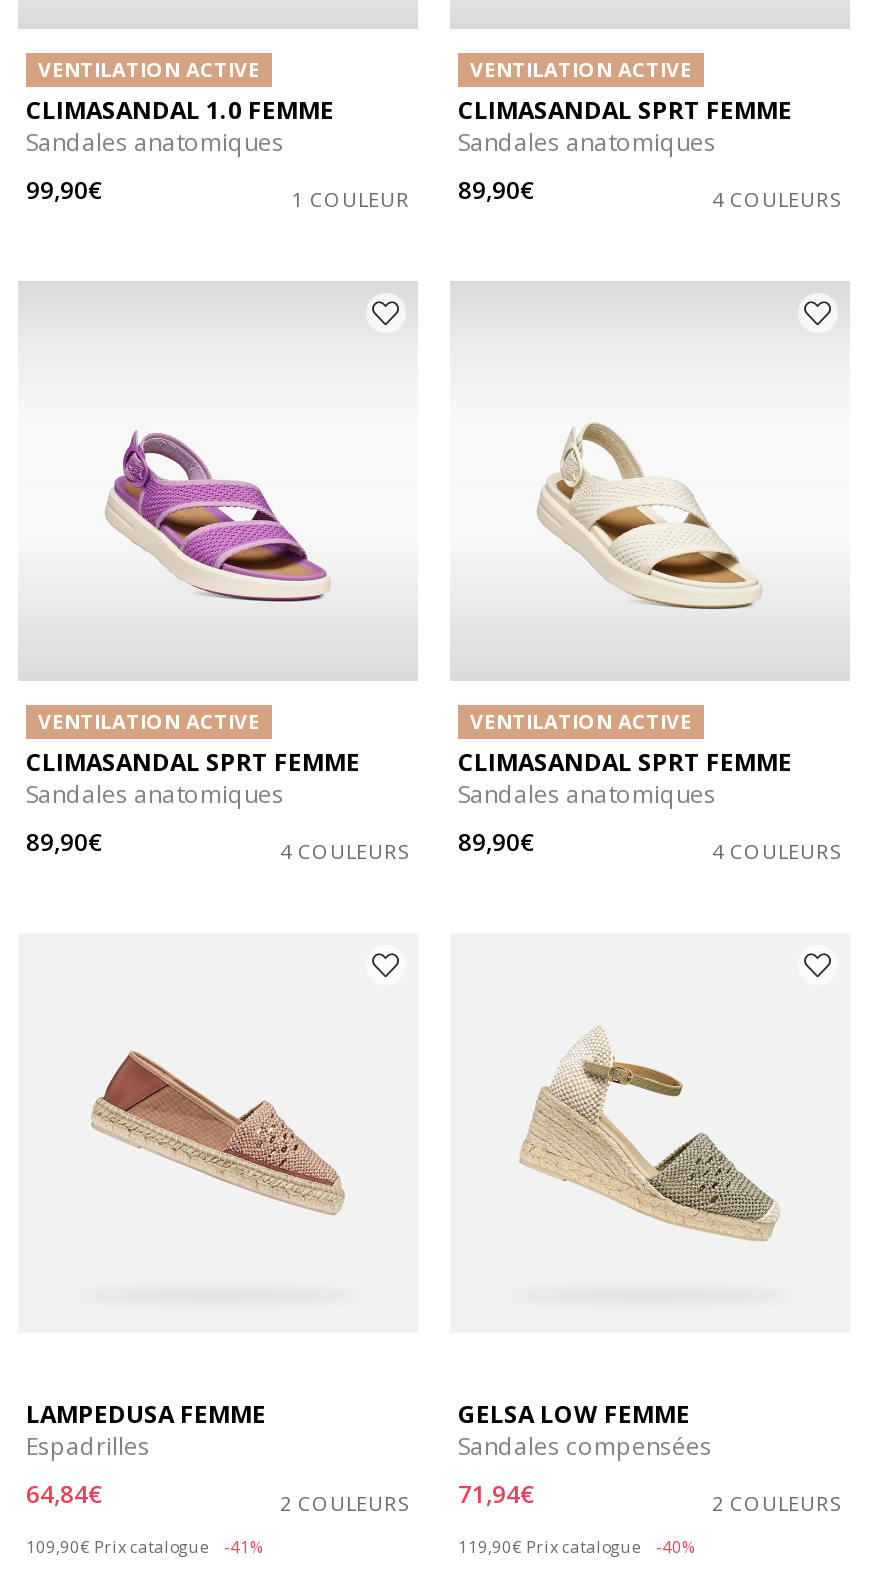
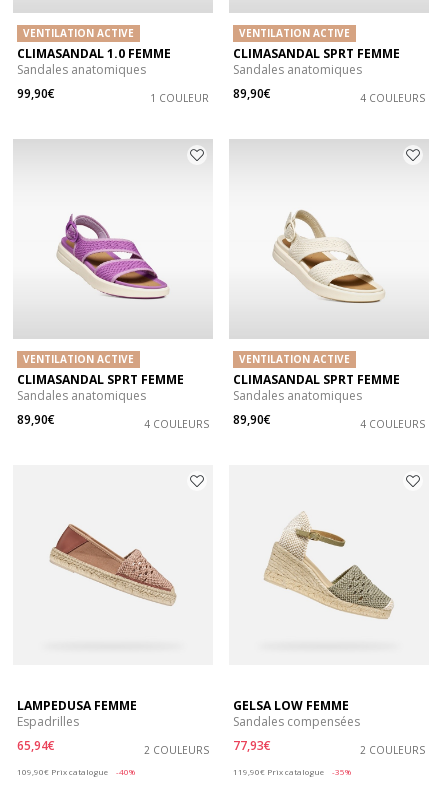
- 64,84€
+ 65,94€

- 2 COULEURS 71,94€
+ 2 COULEURS 77,93€

- 109,90€ Prix catalogue -41%
+ 109,90€ Prix catalogue -40%

- 119,90€ Prix catalogue -40%
+ 119,90€ Prix catalogue -35%
